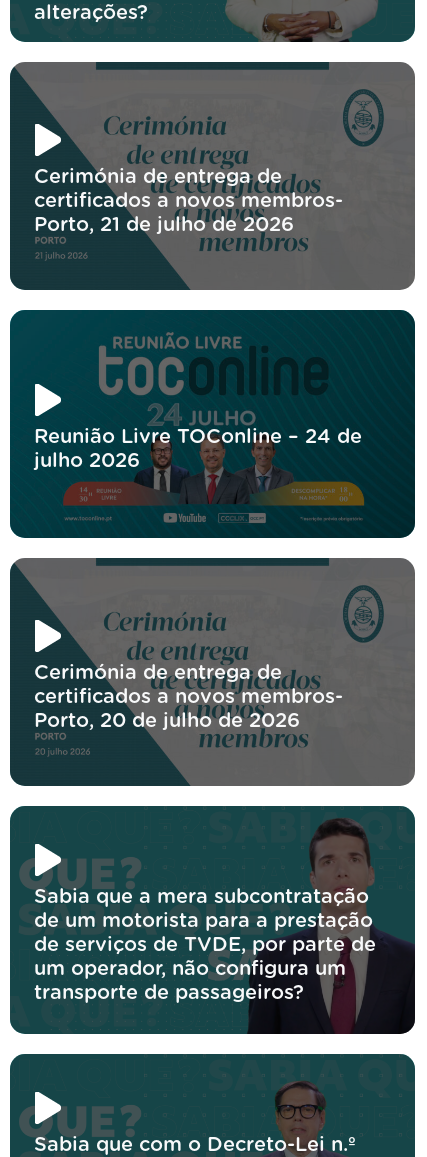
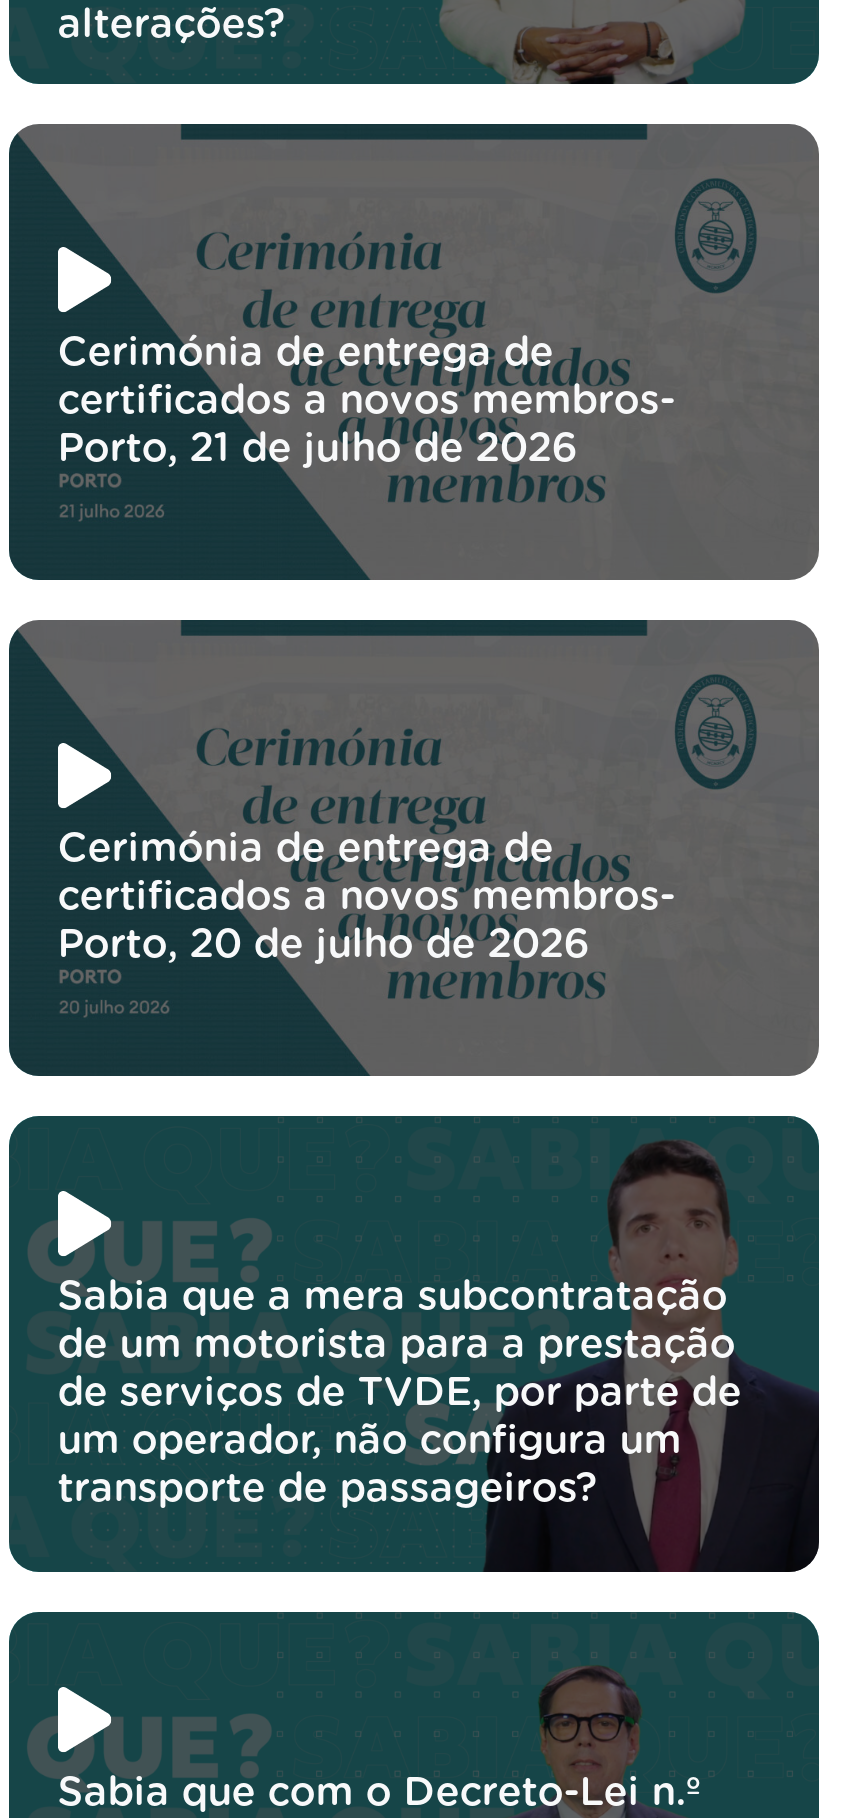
- [image]
- Reunião Livre TOConline – 24 de
- julho 2026
